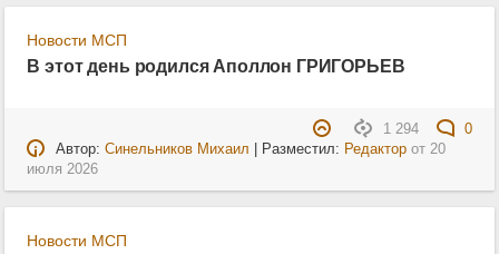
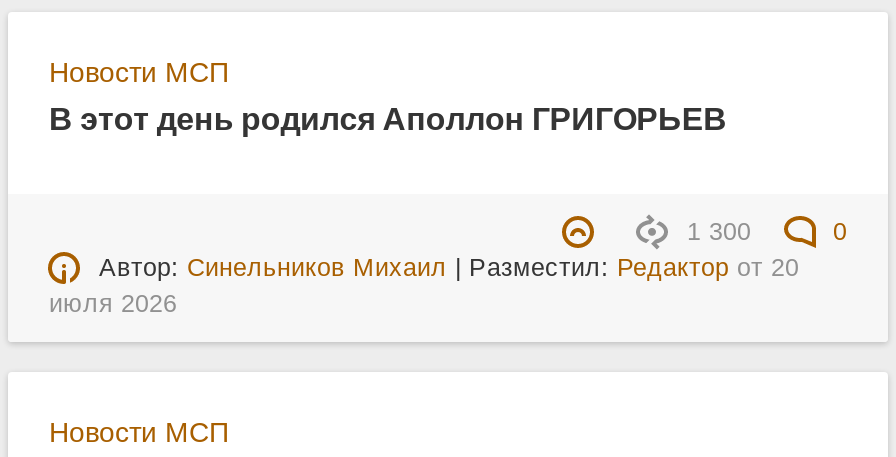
- 1 294
+ 1 300
